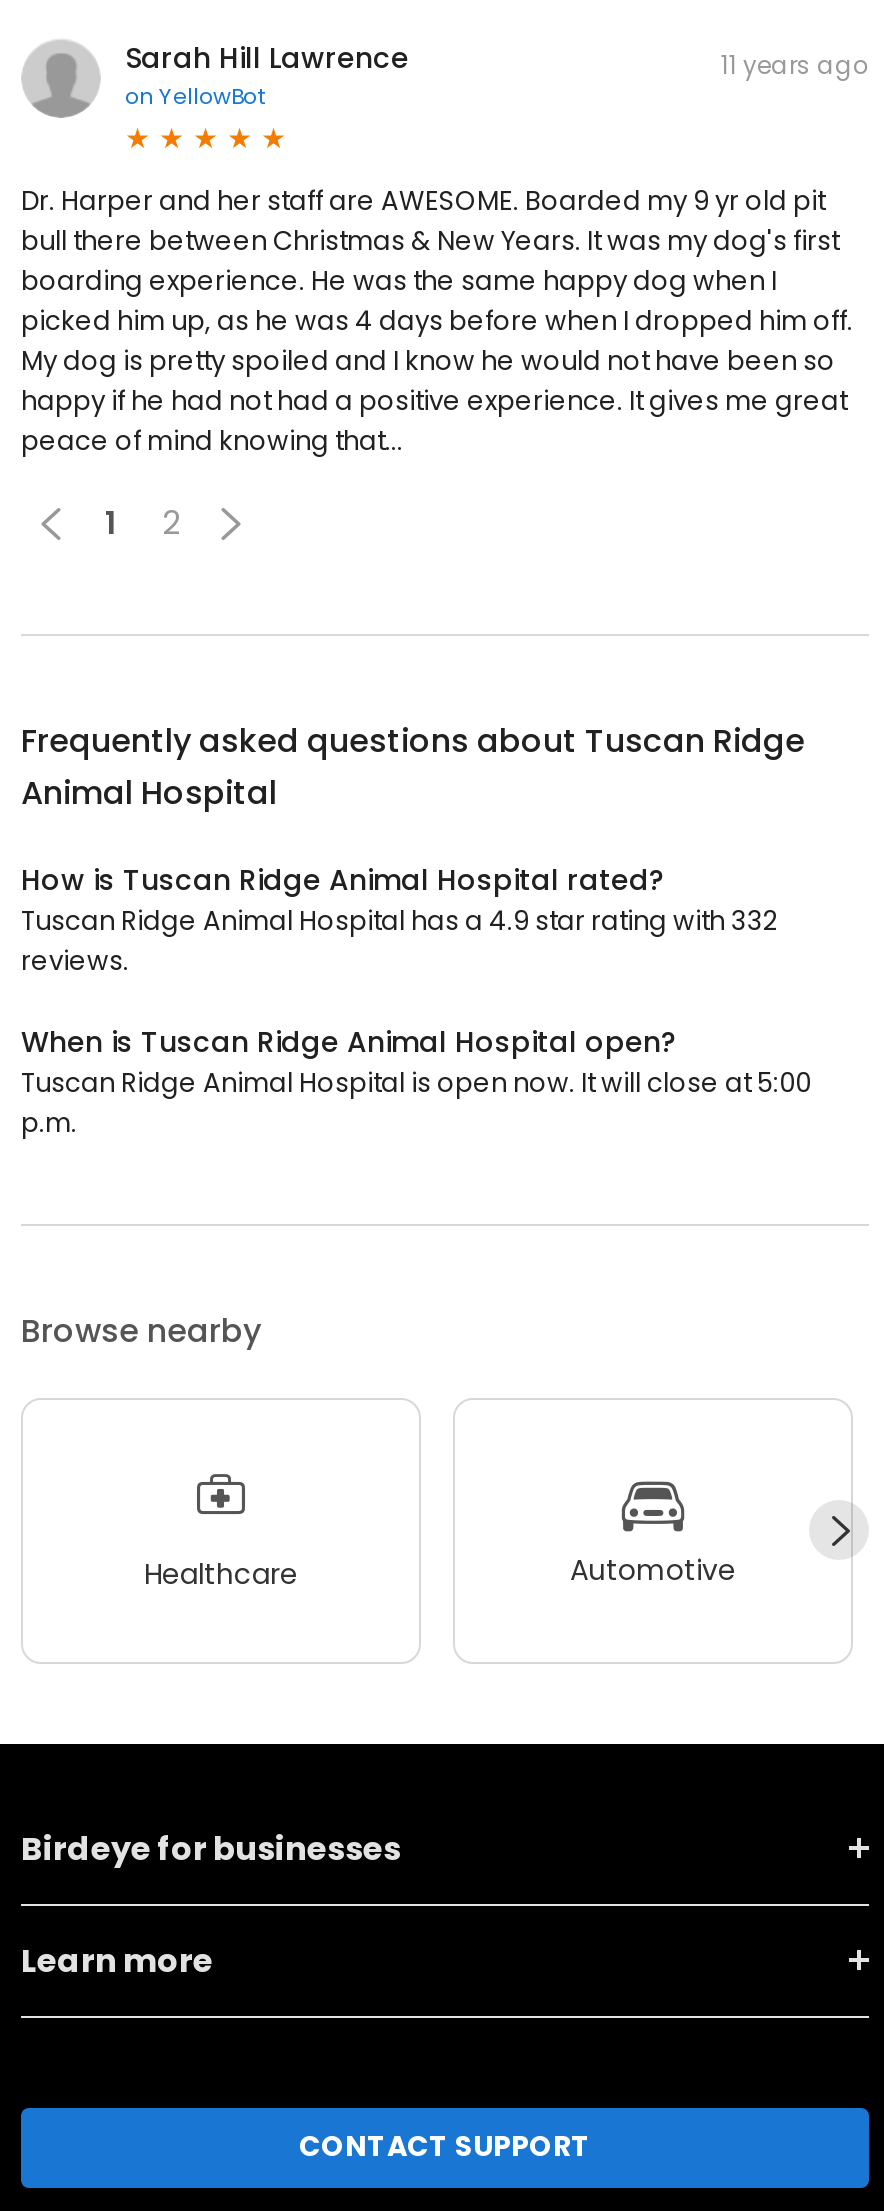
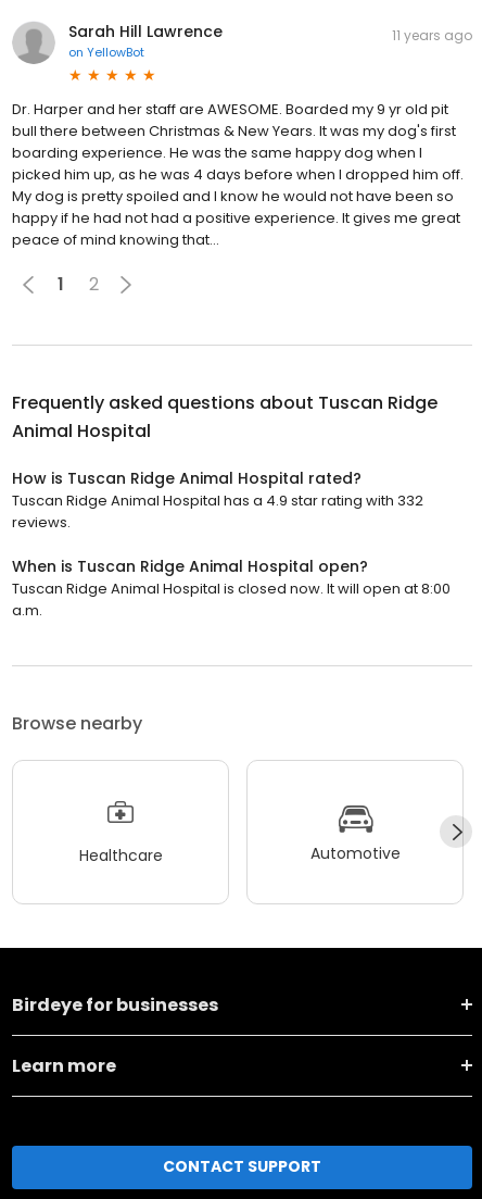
- Tuscan Ridge Animal Hospital is open now. It will close at 5:00
- p.m.
+ Tuscan Ridge Animal Hospital is closed now. It will open at 8:00
+ a.m.
